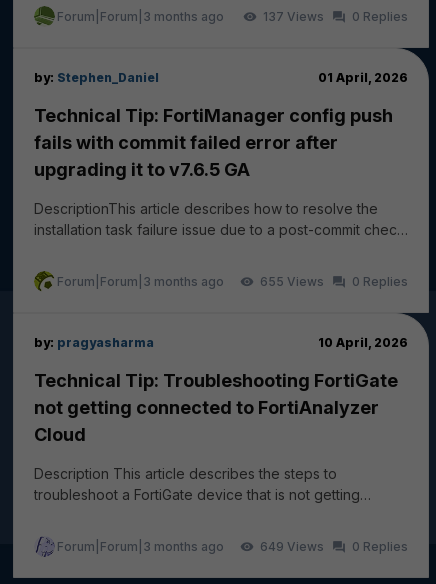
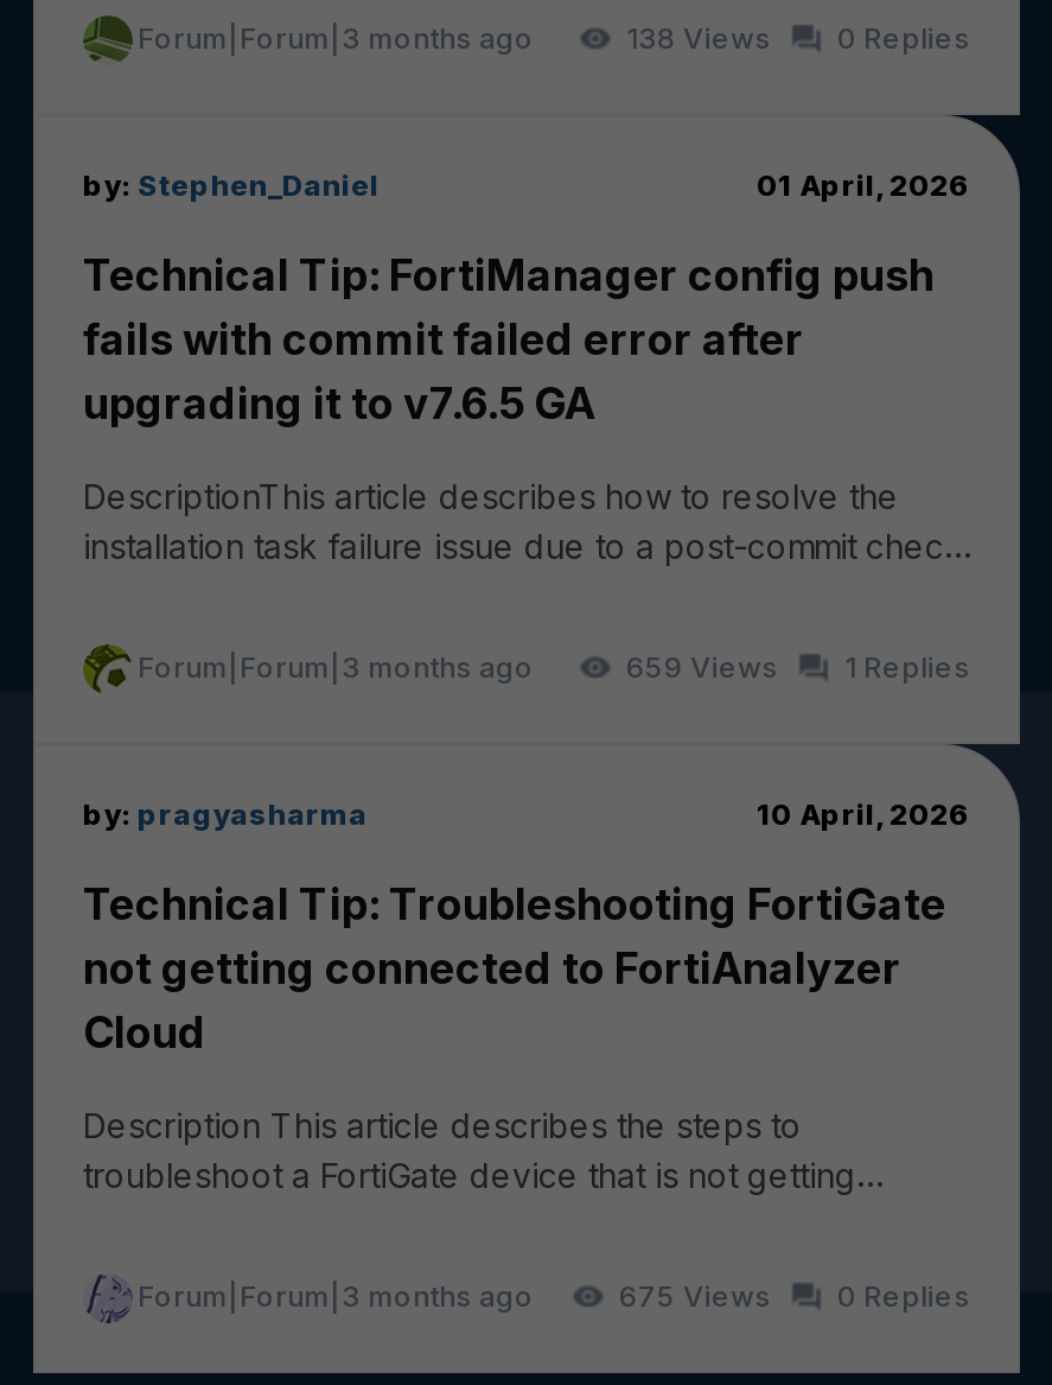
- 137
+ 138

- 655
+ 659

- 0
+ 1

- 649
+ 675
